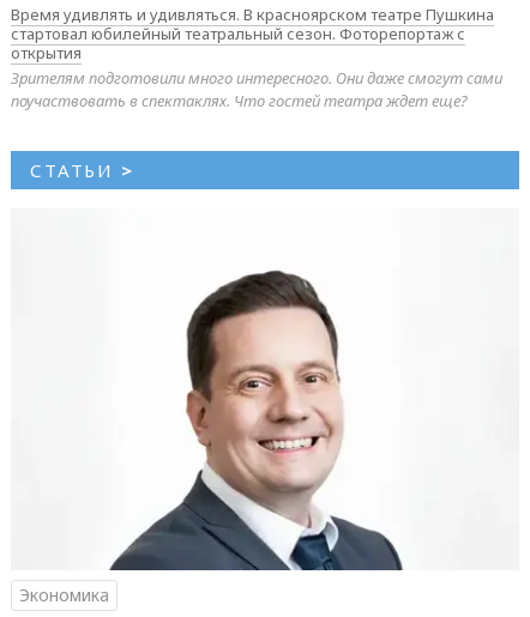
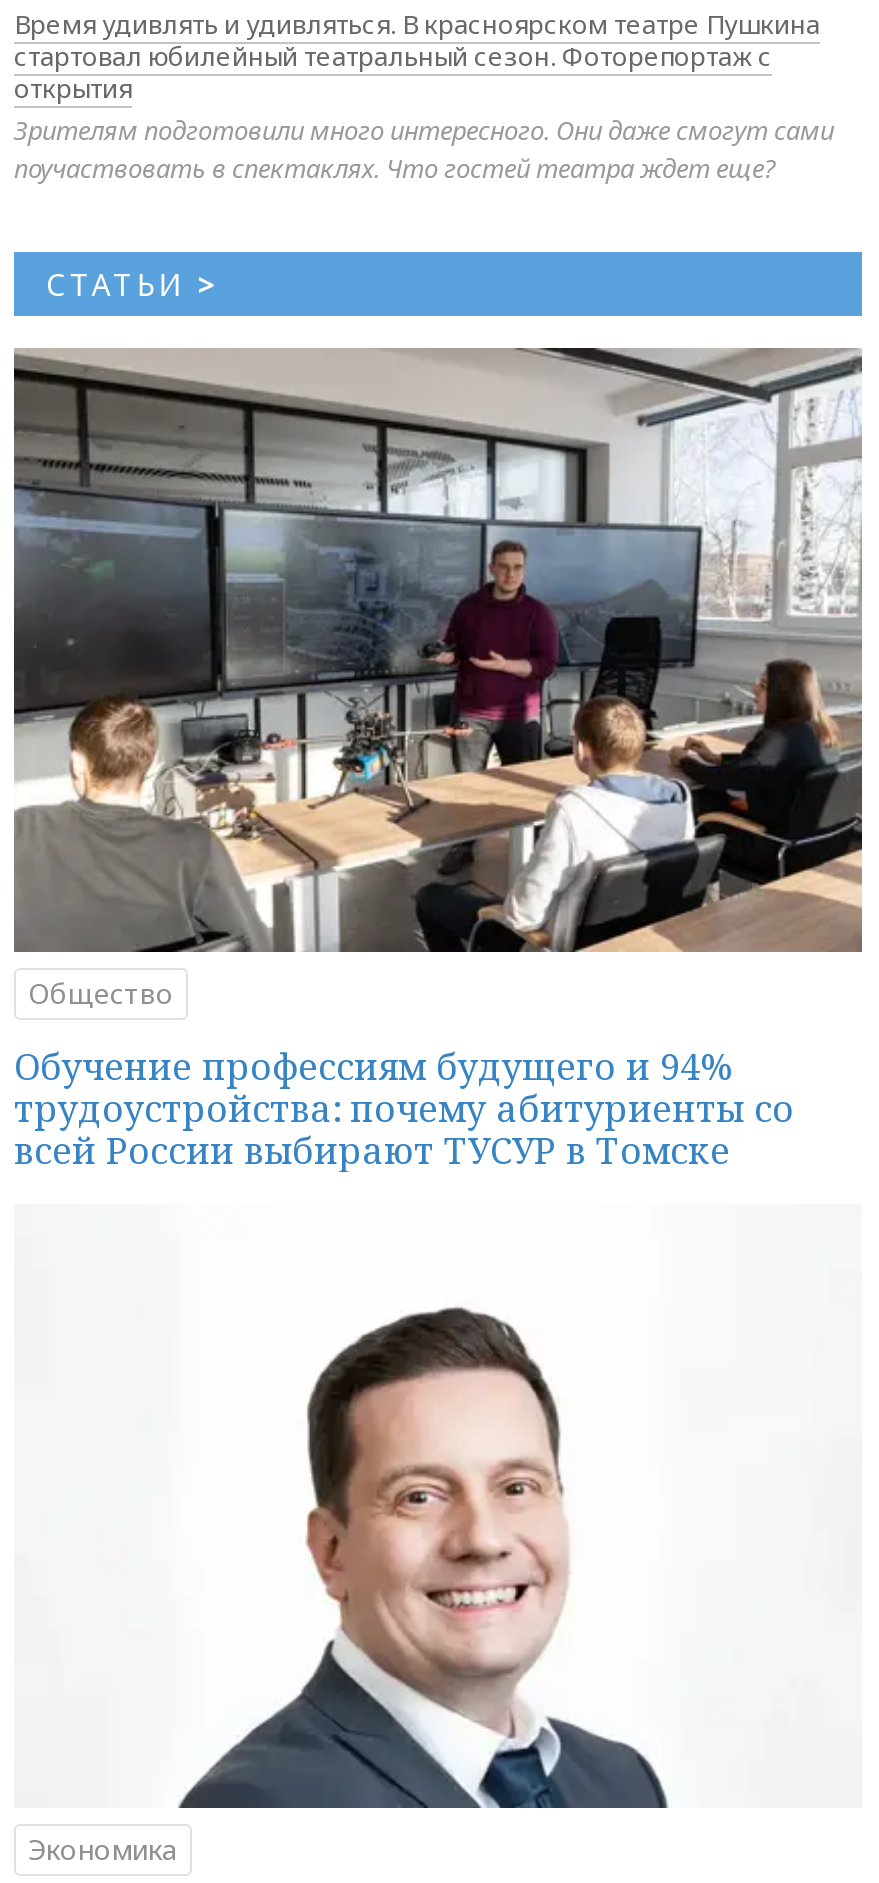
+ [image]
+ Общество
+ Обучение профессиям будущего и 94%
+ трудоустройства: почему абитуриенты со
+ всей России выбирают ТУСУР в Томске
